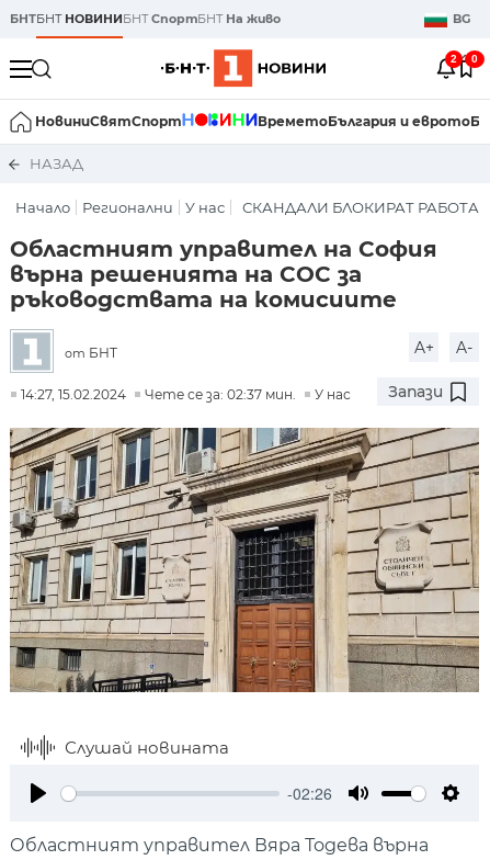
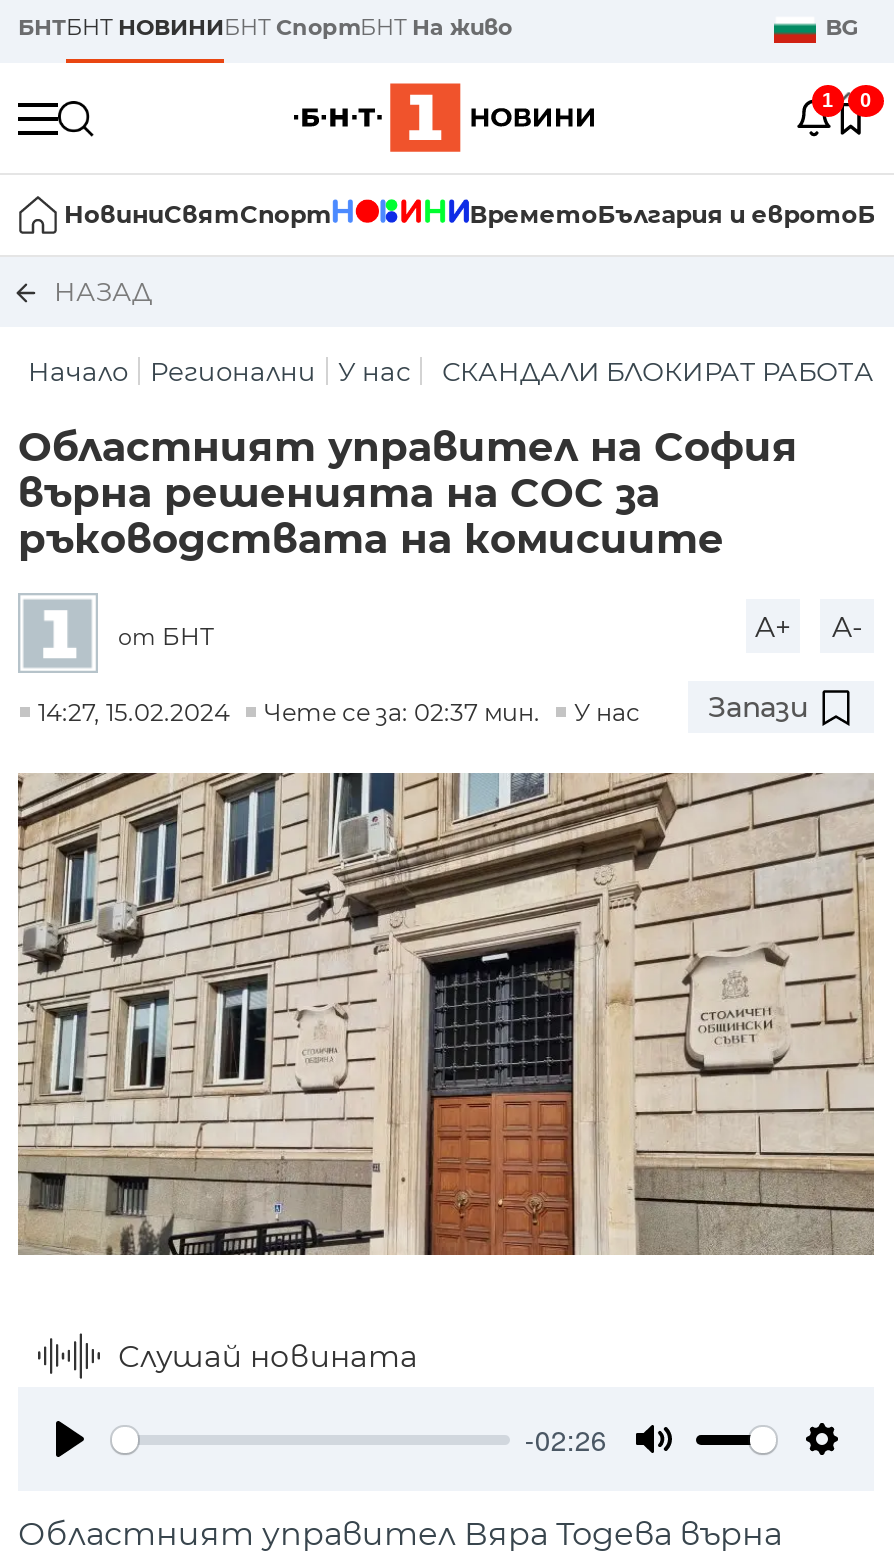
- 2 0
+ 1 0
